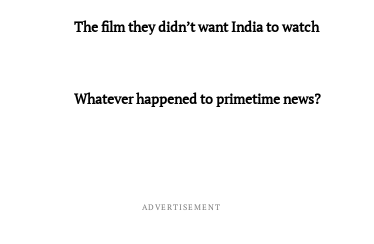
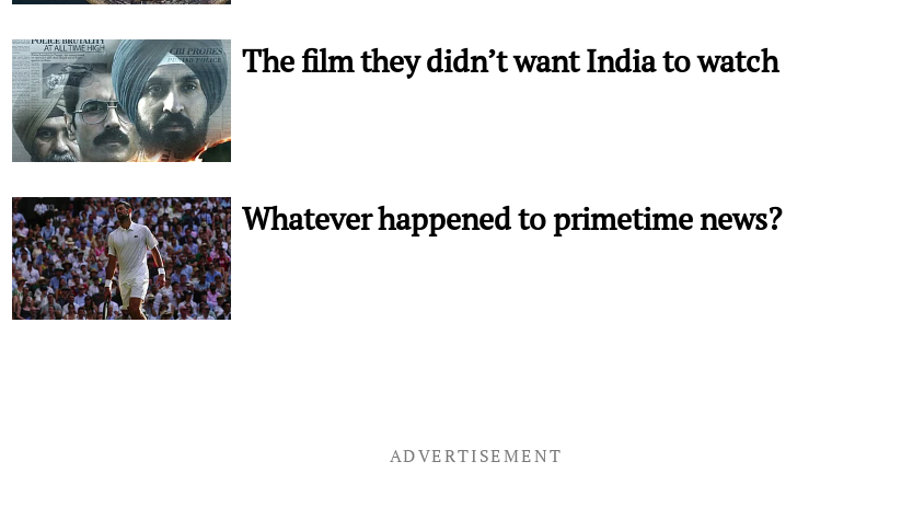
+ [image]

+ [image]
